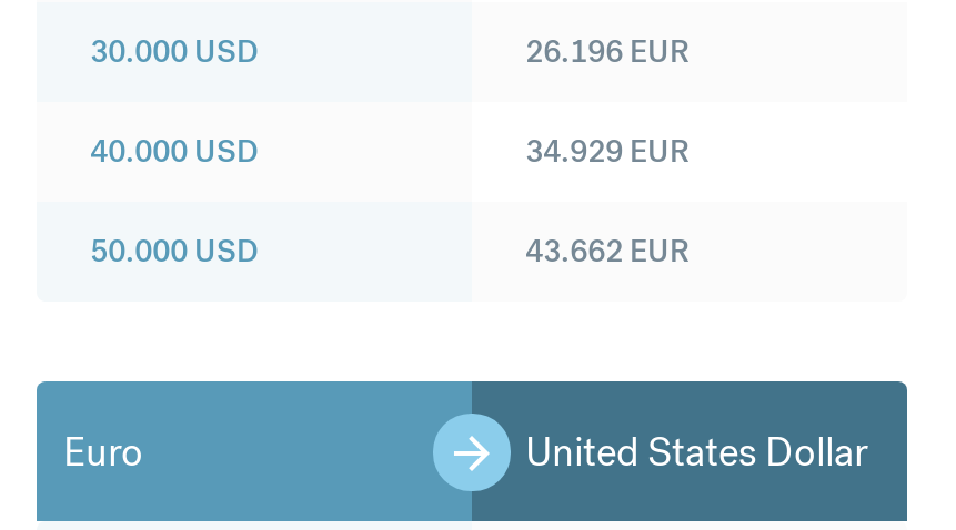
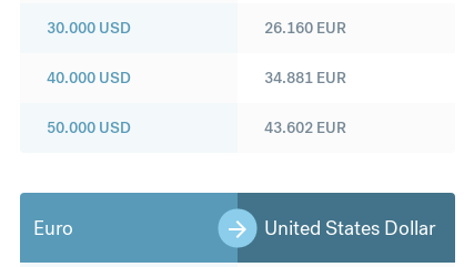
- 26.196 EUR
+ 26.160 EUR

- 34.929 EUR
+ 34.881 EUR

- 43.662 EUR
+ 43.602 EUR
